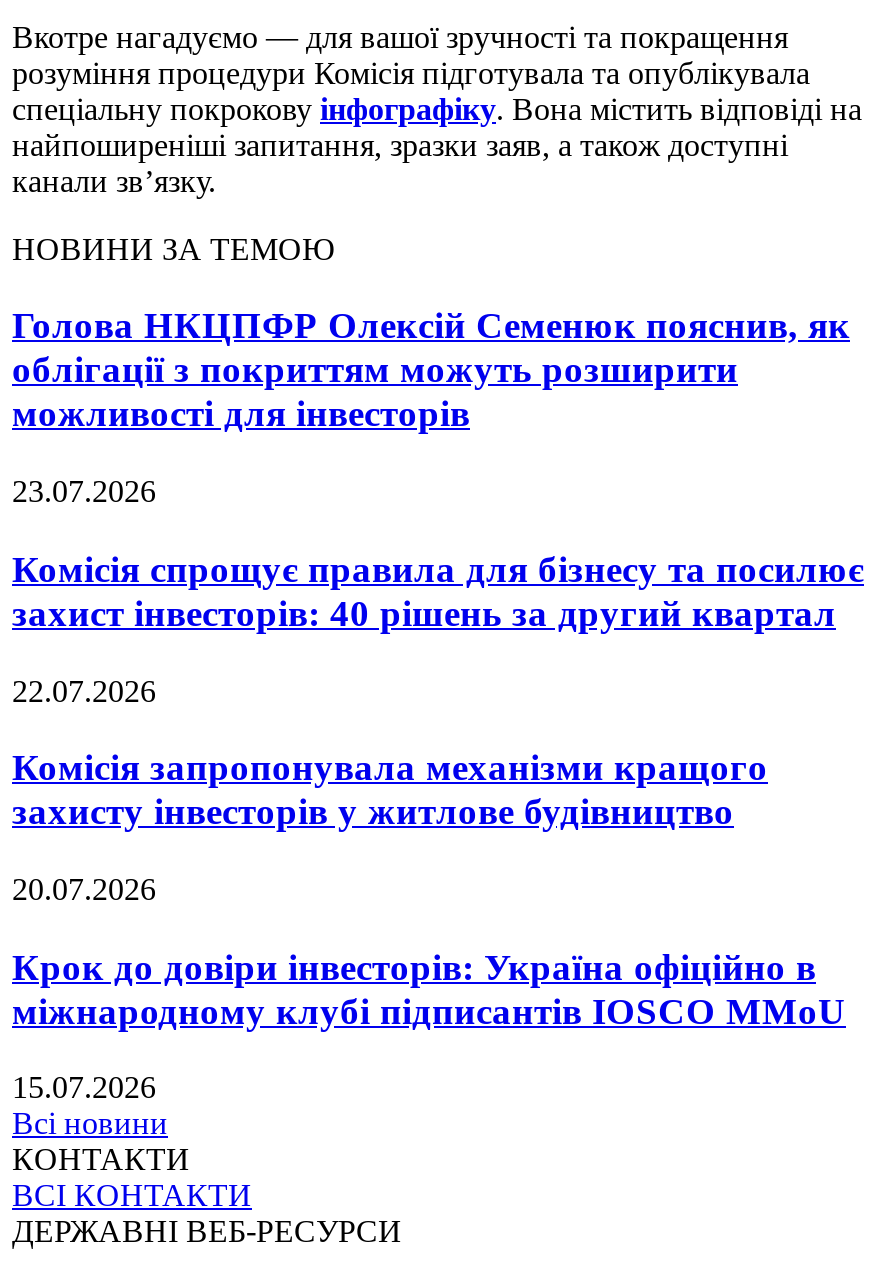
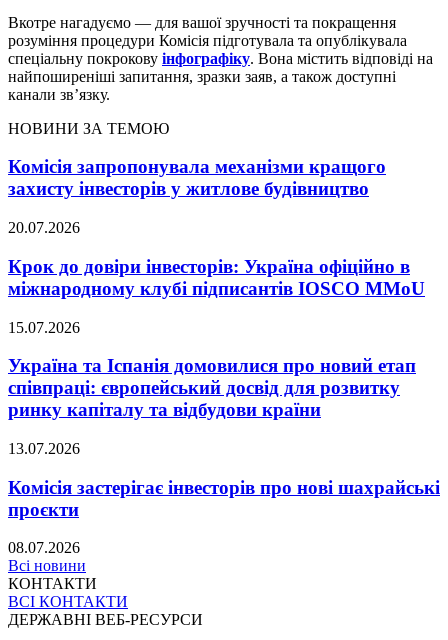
- Голова НКЦПФР Олексій Семенюк пояснив, як
- облігації з покриттям можуть розширити
- можливості для інвесторів
- 23.07.2026
- Комісія спрощує правила для бізнесу та посилює
- захист інвесторів: 40 рішень за другий квартал
- 22.07.2026

moved up: Комісія запропонувала механізми кращого | захисту інвесторів у житлове будівництво | 20.07.2026 | Крок до довіри інвесторів: Україна офіційно в | міжнародному клубі підписантів IOSCO MMoU | 15.07.2026

+ Україна та Іспанія домовилися про новий етап
+ співпраці: європейський досвід для розвитку
+ ринку капіталу та відбудови країни
+ 13.07.2026
+ Комісія застерігає інвесторів про нові шахрайські
+ проєкти
+ 08.07.2026
